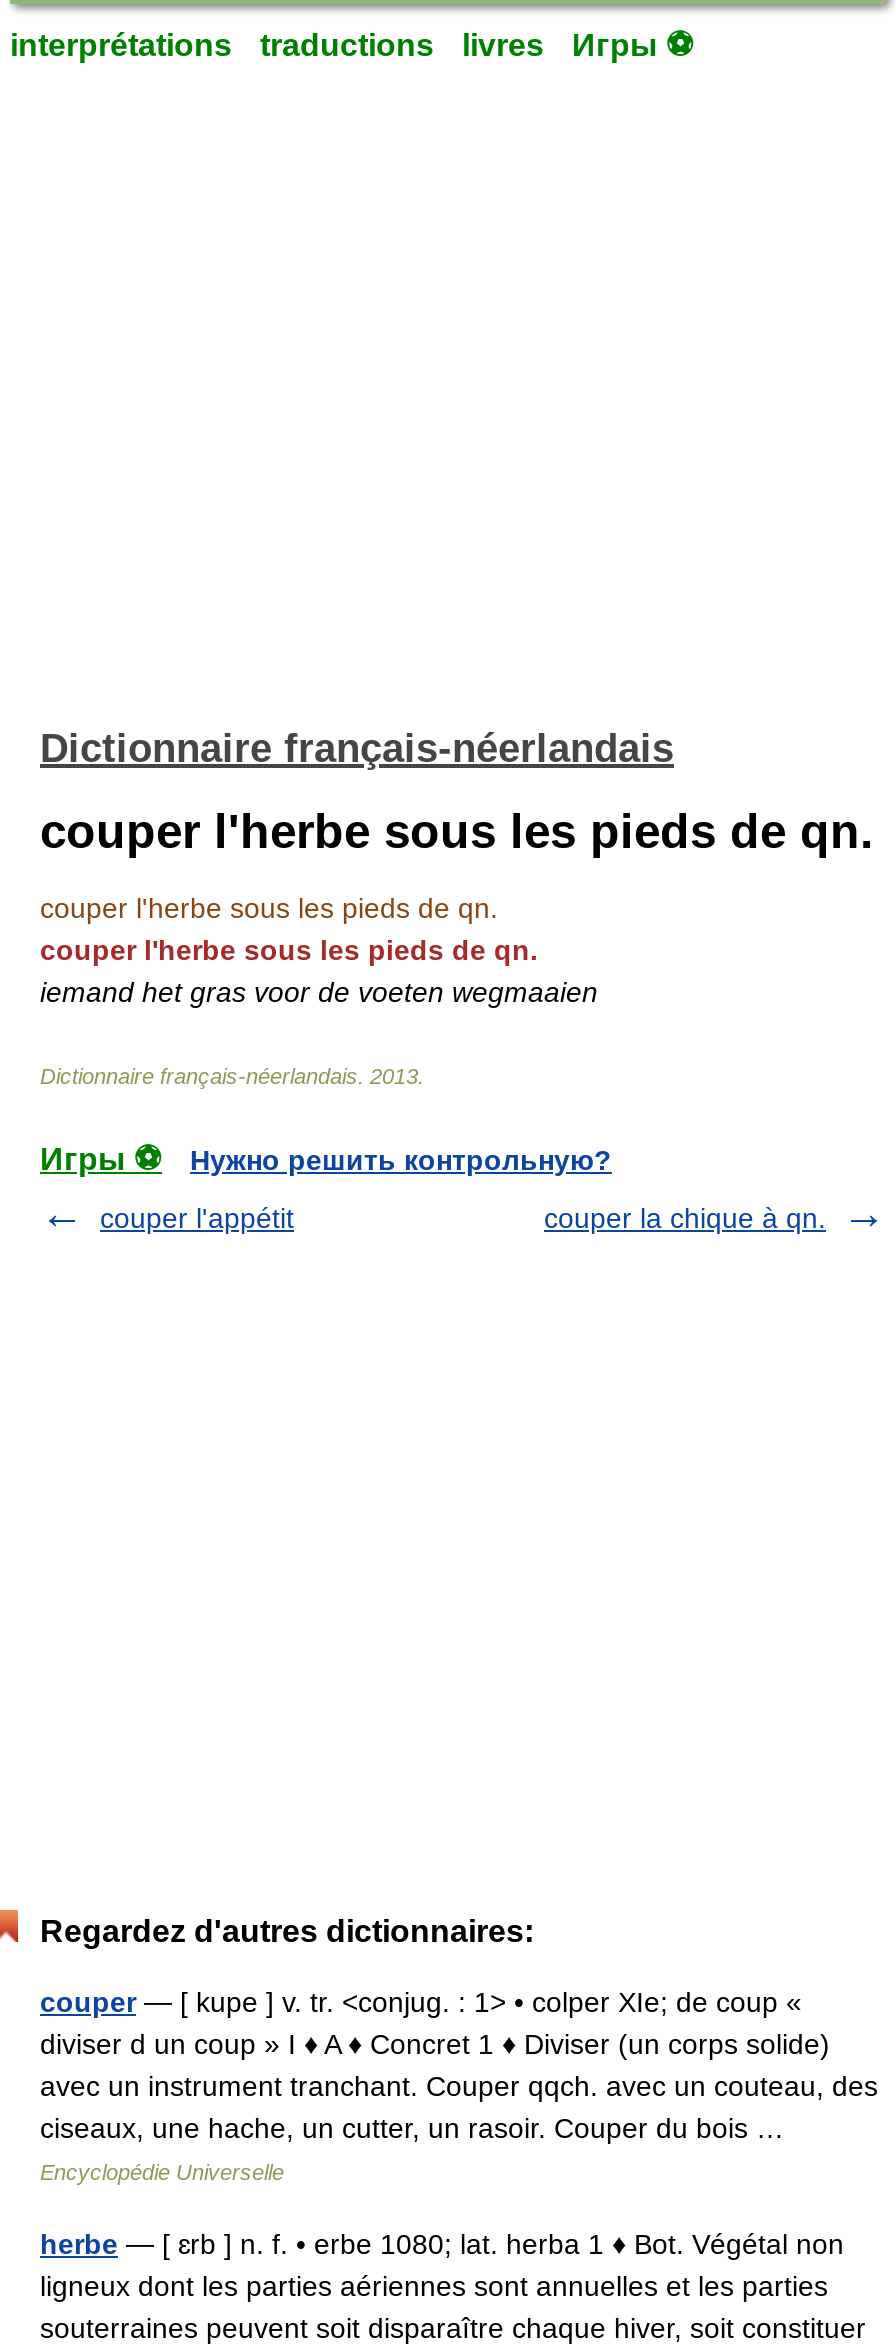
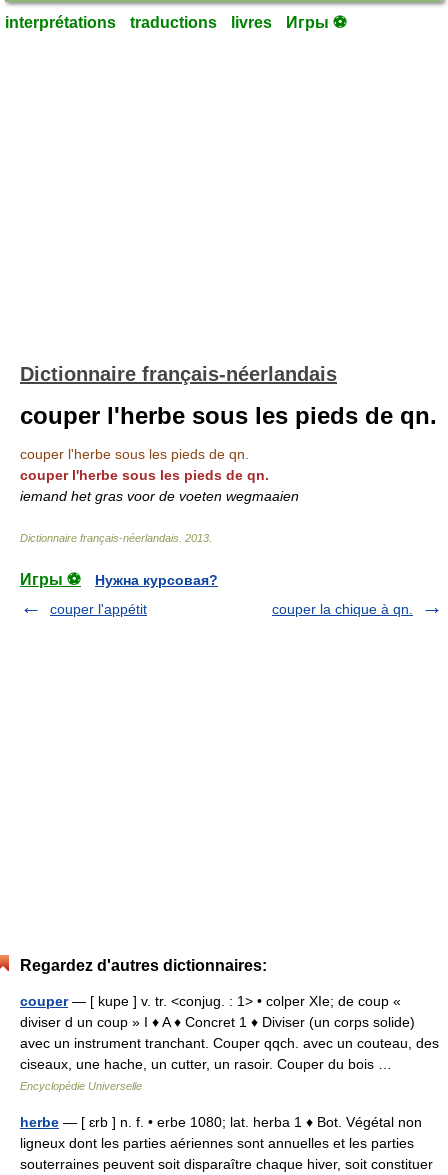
- Нужно решить контрольную?
+ Нужна курсовая?
